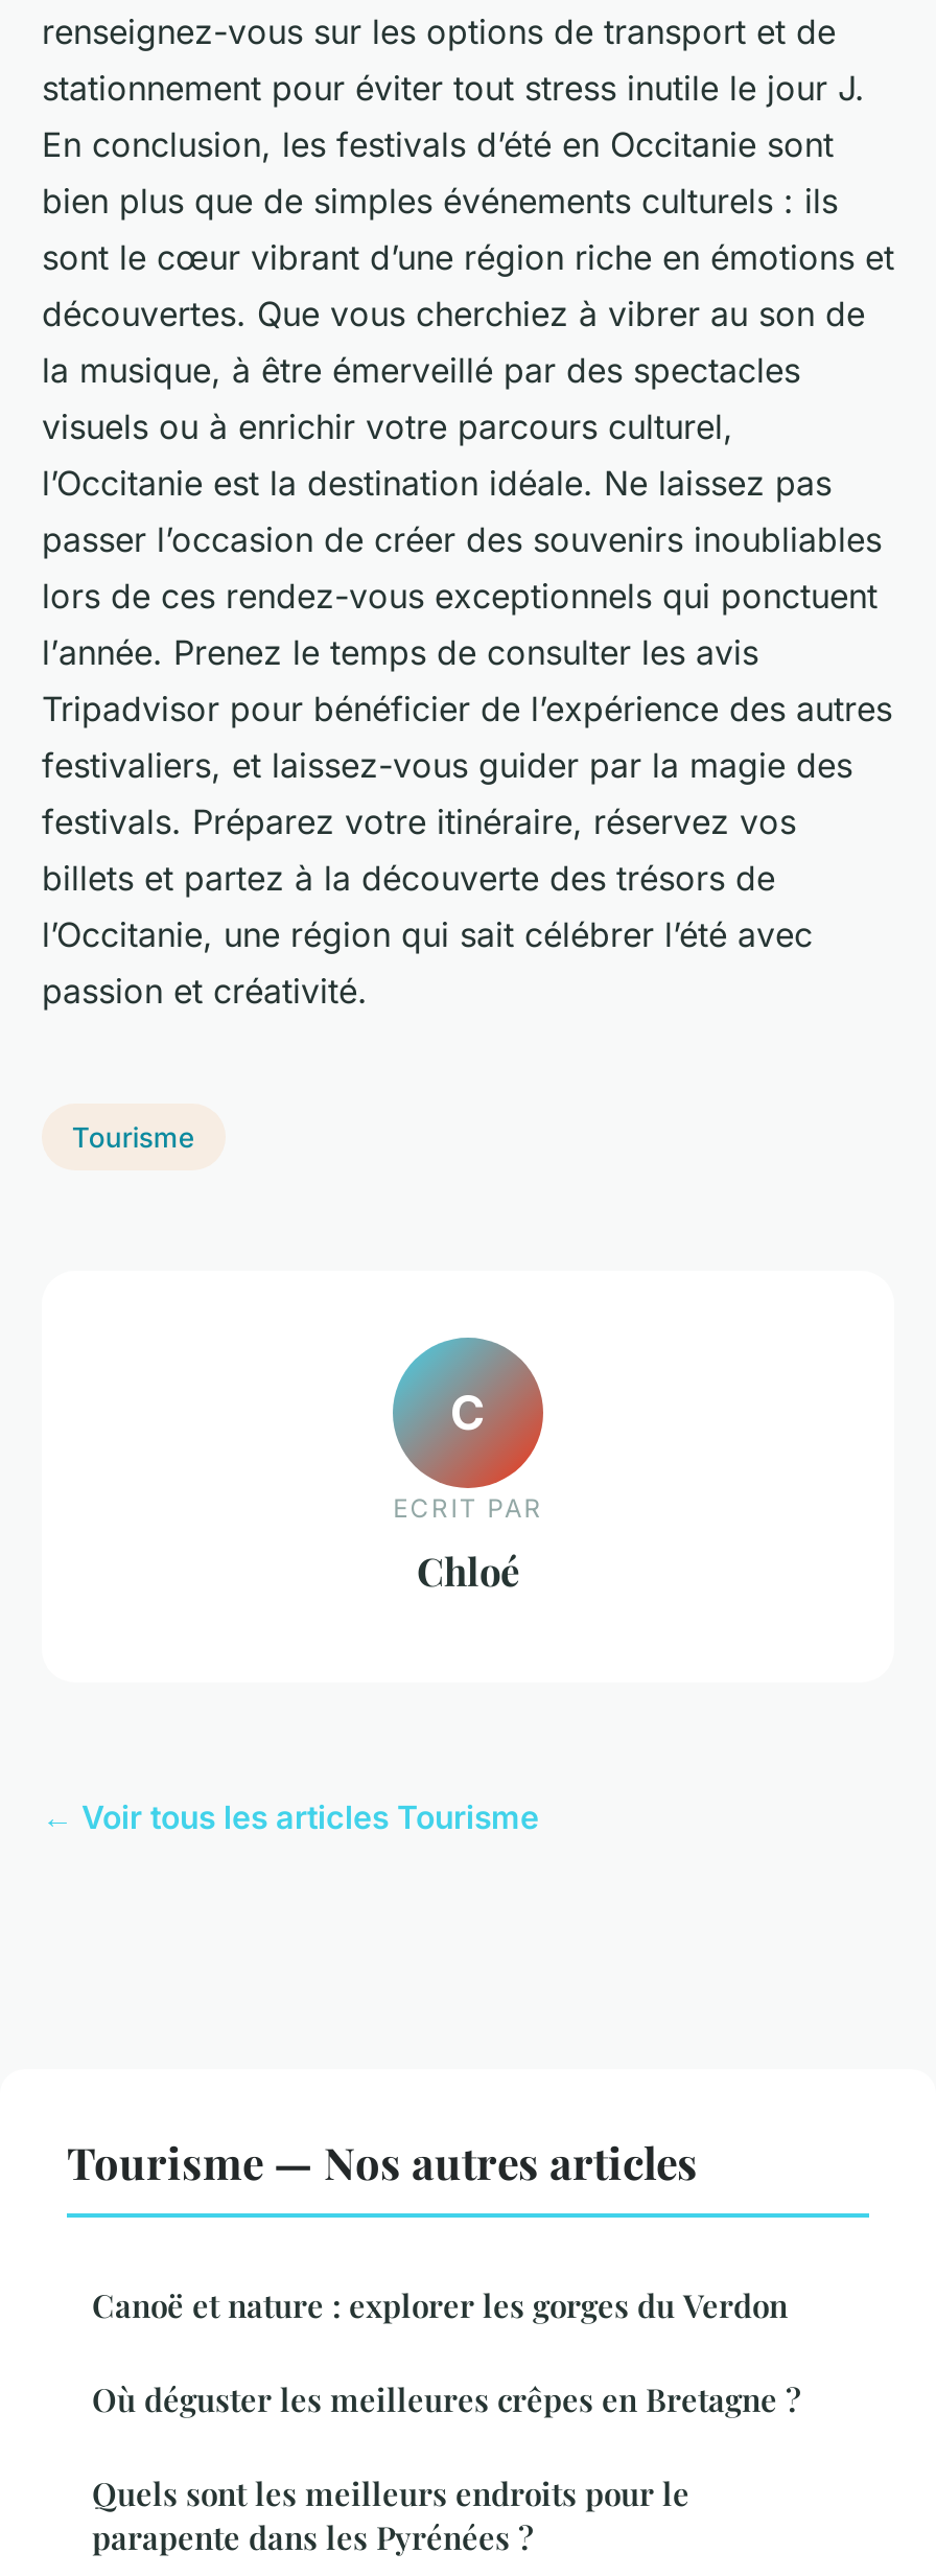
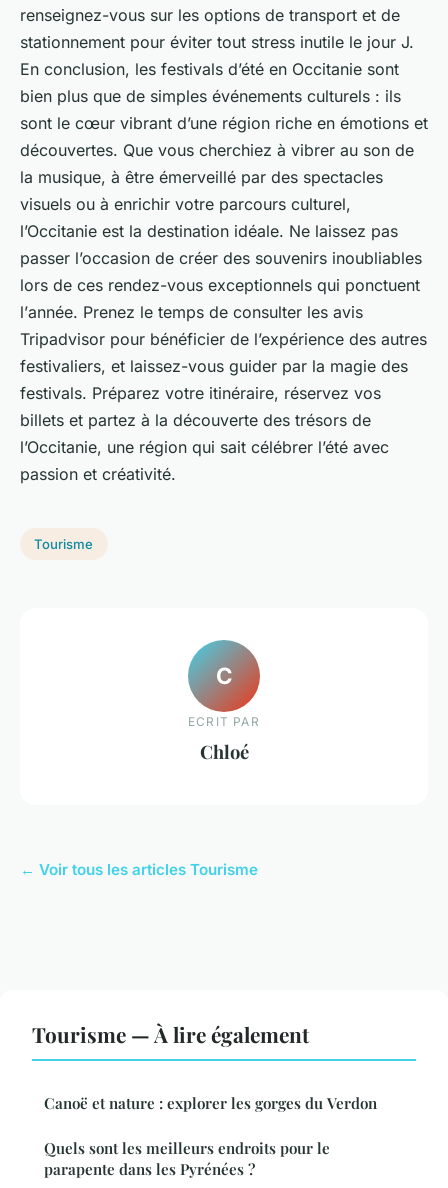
- Tourisme — Nos autres articles
+ Tourisme — À lire également

- Où déguster les meilleures crêpes en Bretagne ?
